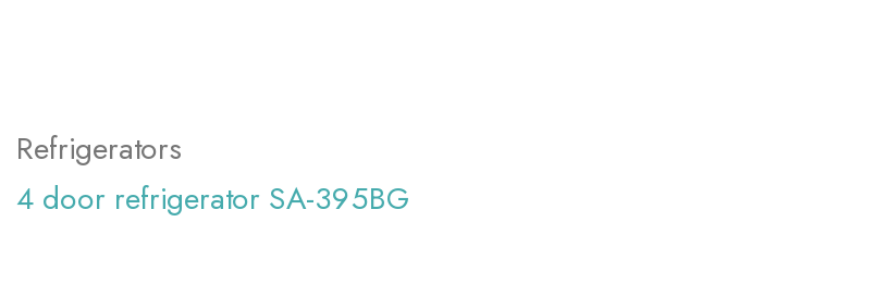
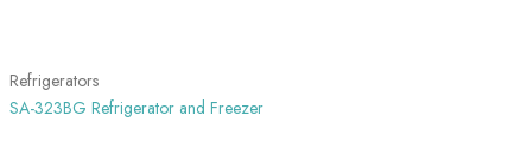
- 4 door refrigerator SA-395BG
+ SA-323BG Refrigerator and Freezer
